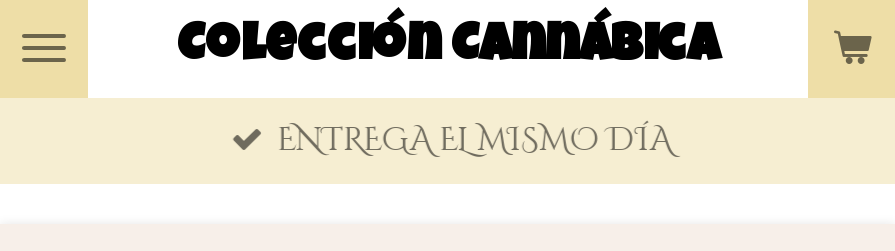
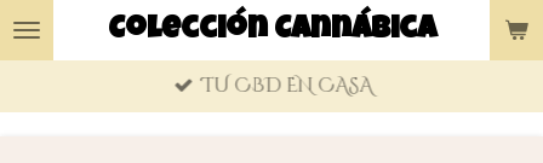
- ENTREGA EL MISMO DÍA
+ TU CBD EN CASA
